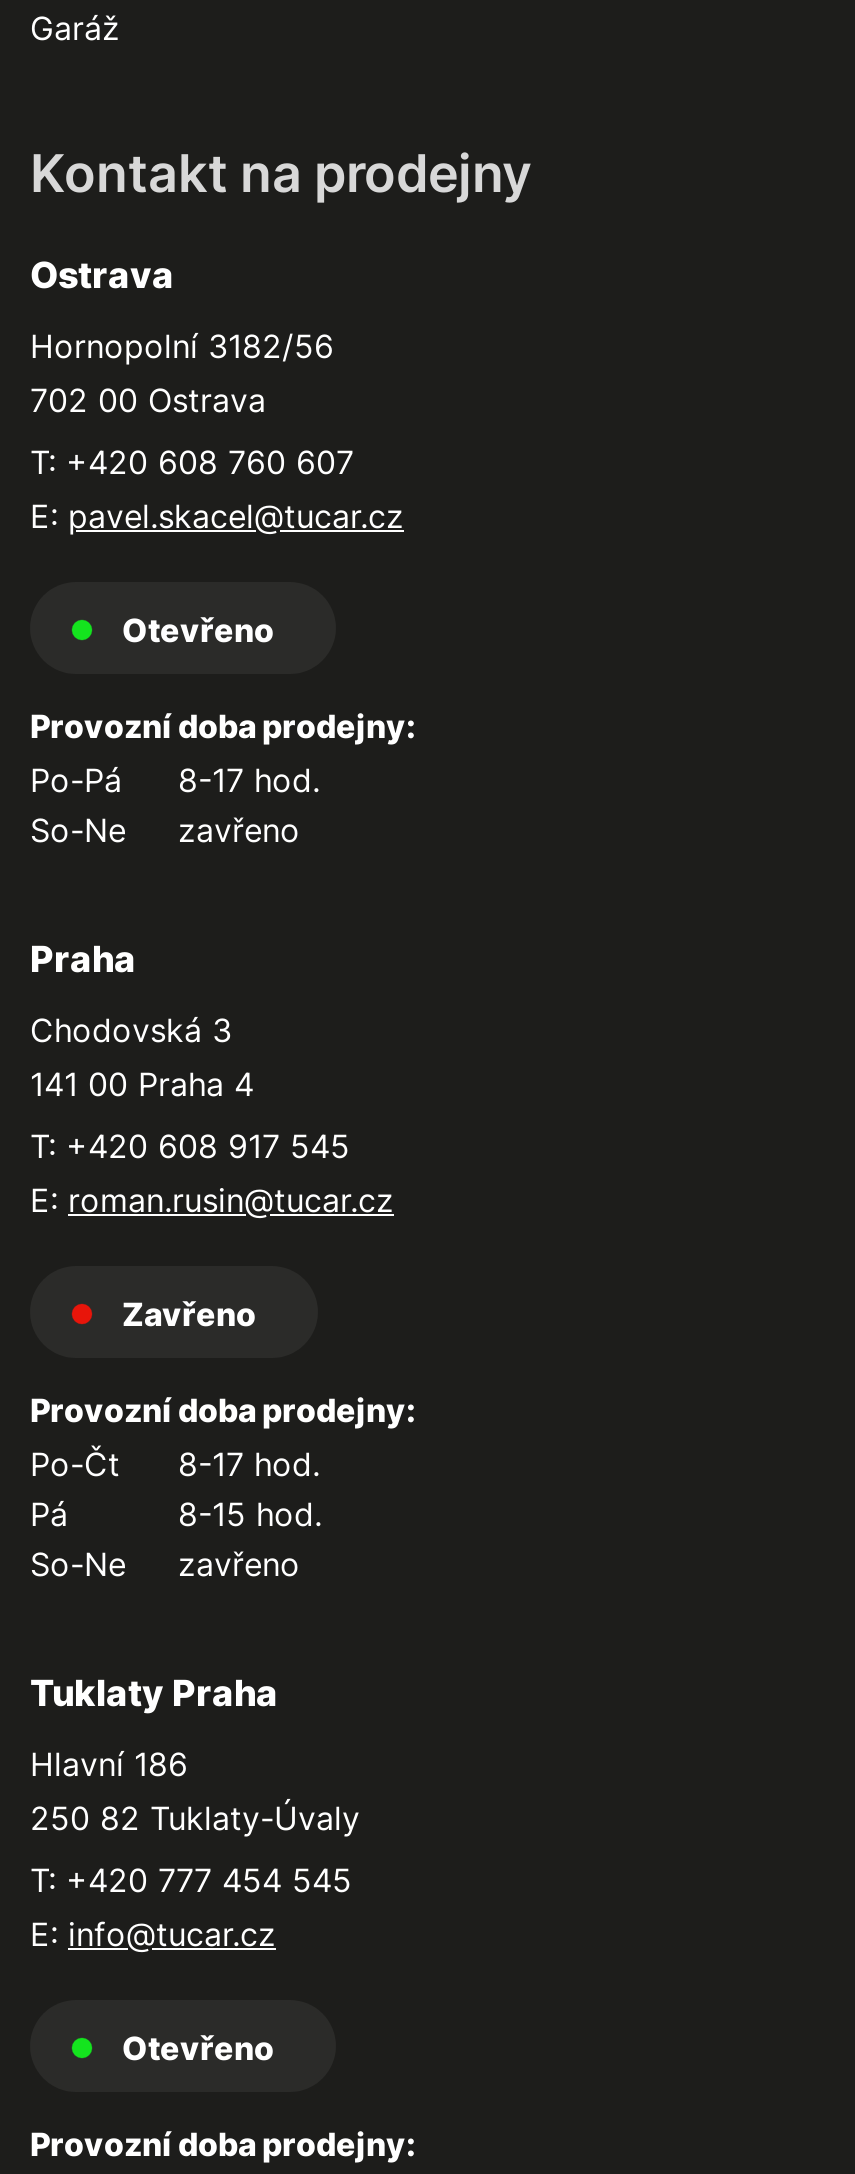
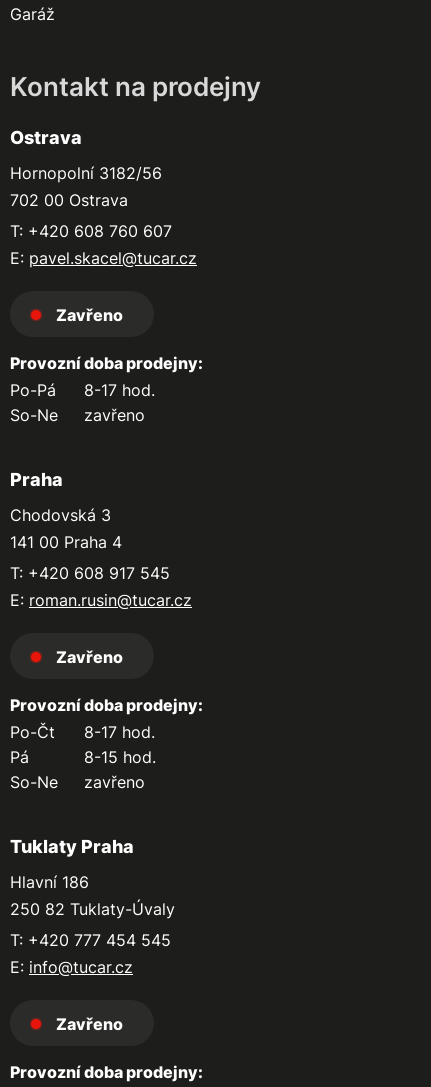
- Otevřeno
+ Zavřeno

- Otevřeno
+ Zavřeno
